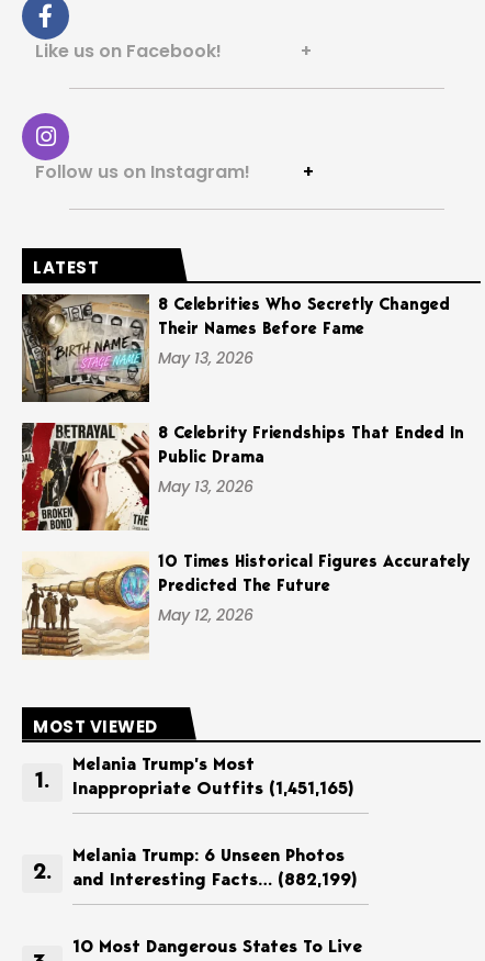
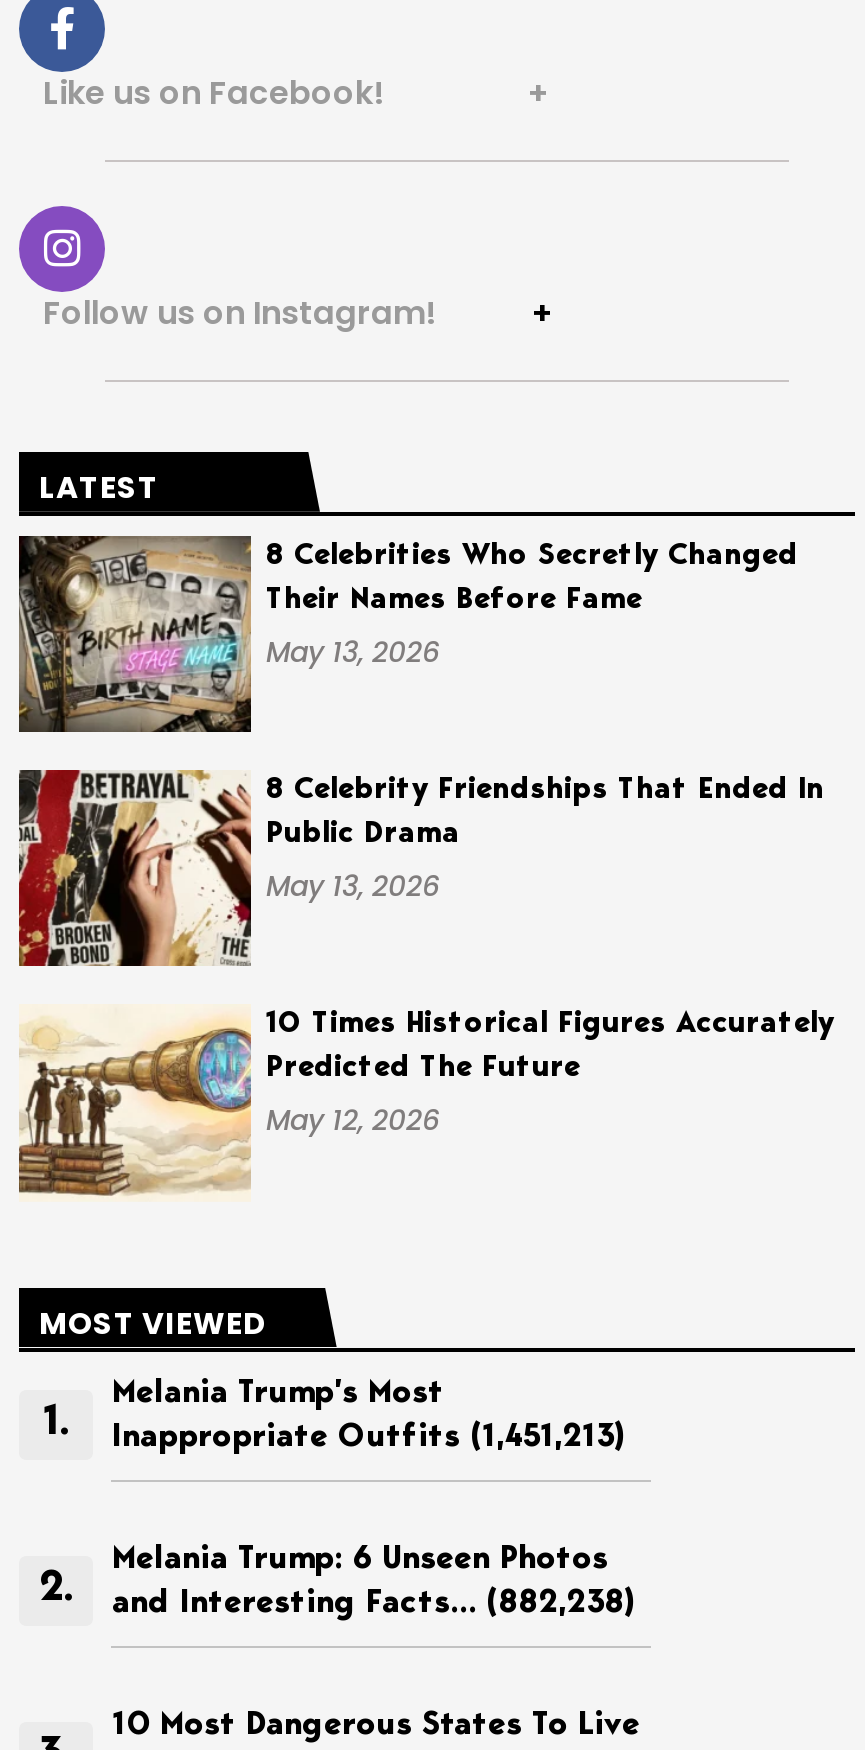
- Inappropriate Outfits (1,451,165)
+ Inappropriate Outfits (1,451,213)

- and Interesting Facts… (882,199)
+ and Interesting Facts… (882,238)
